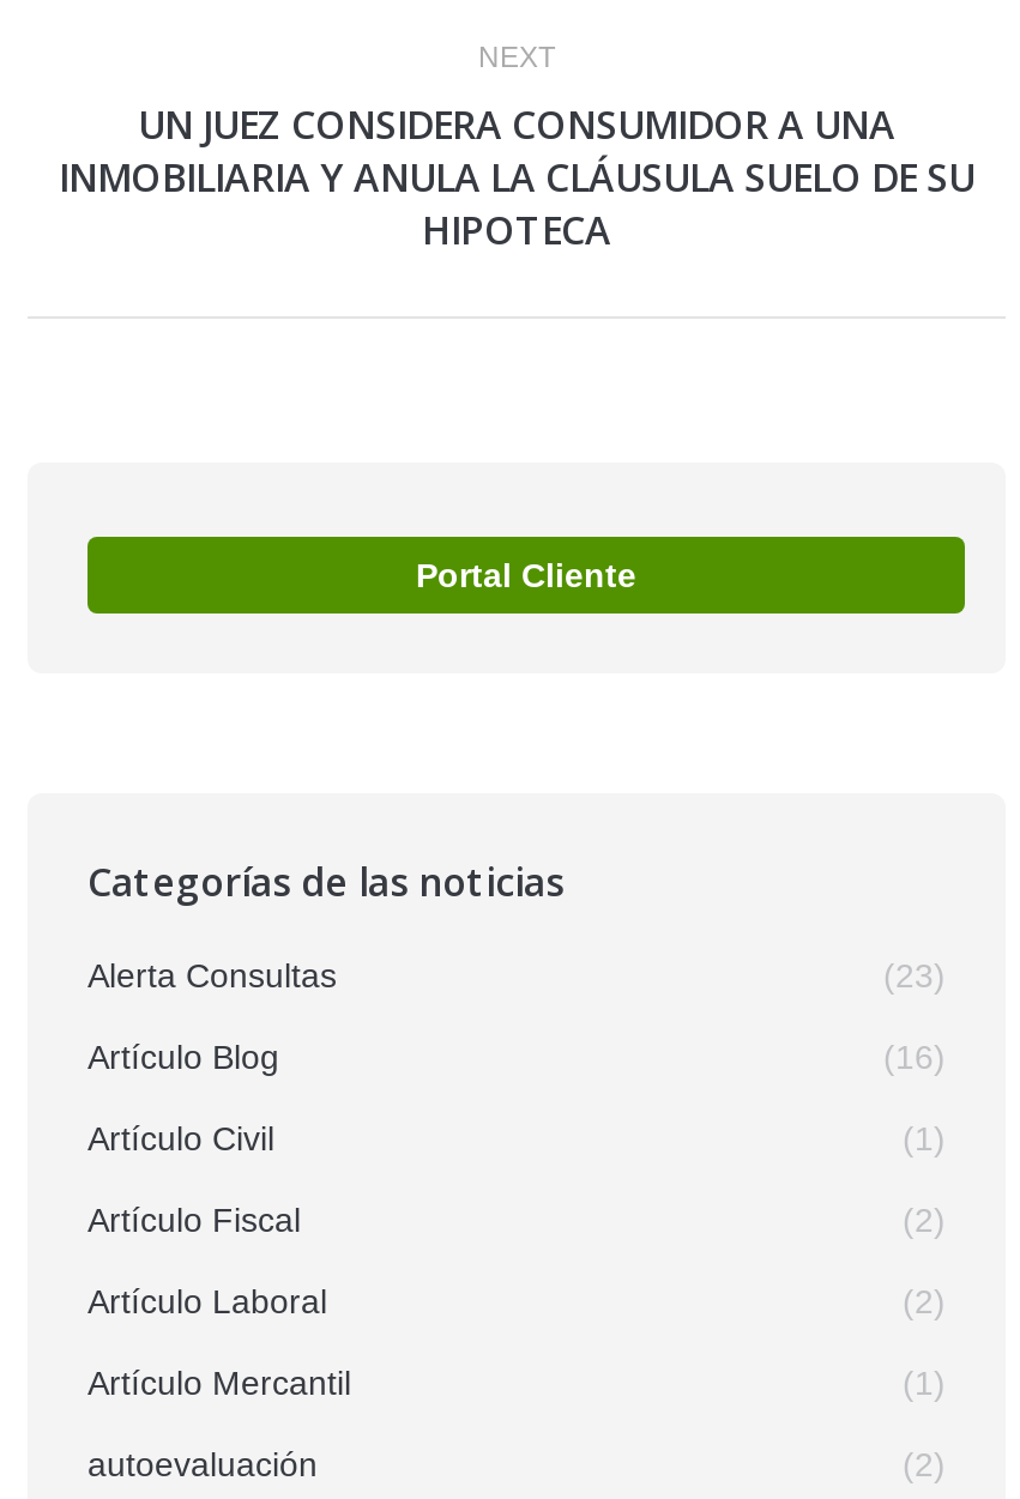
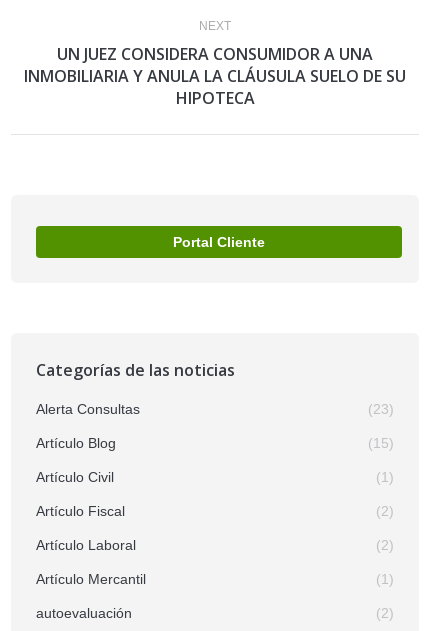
- (16)
+ (15)
